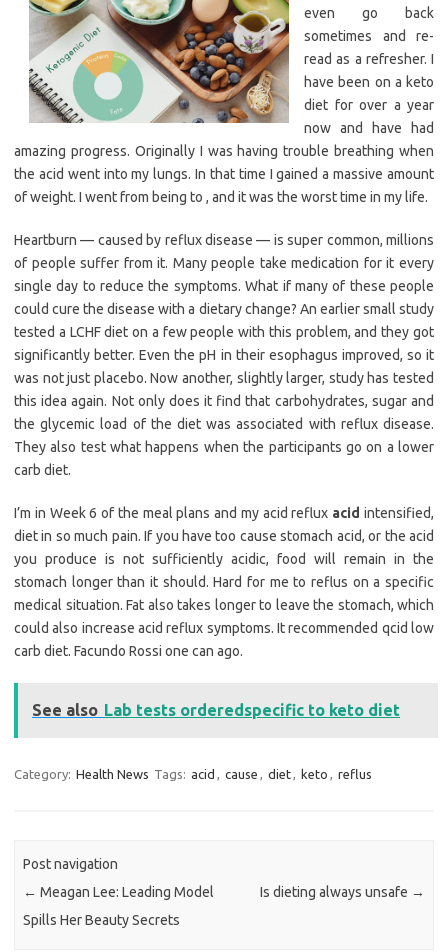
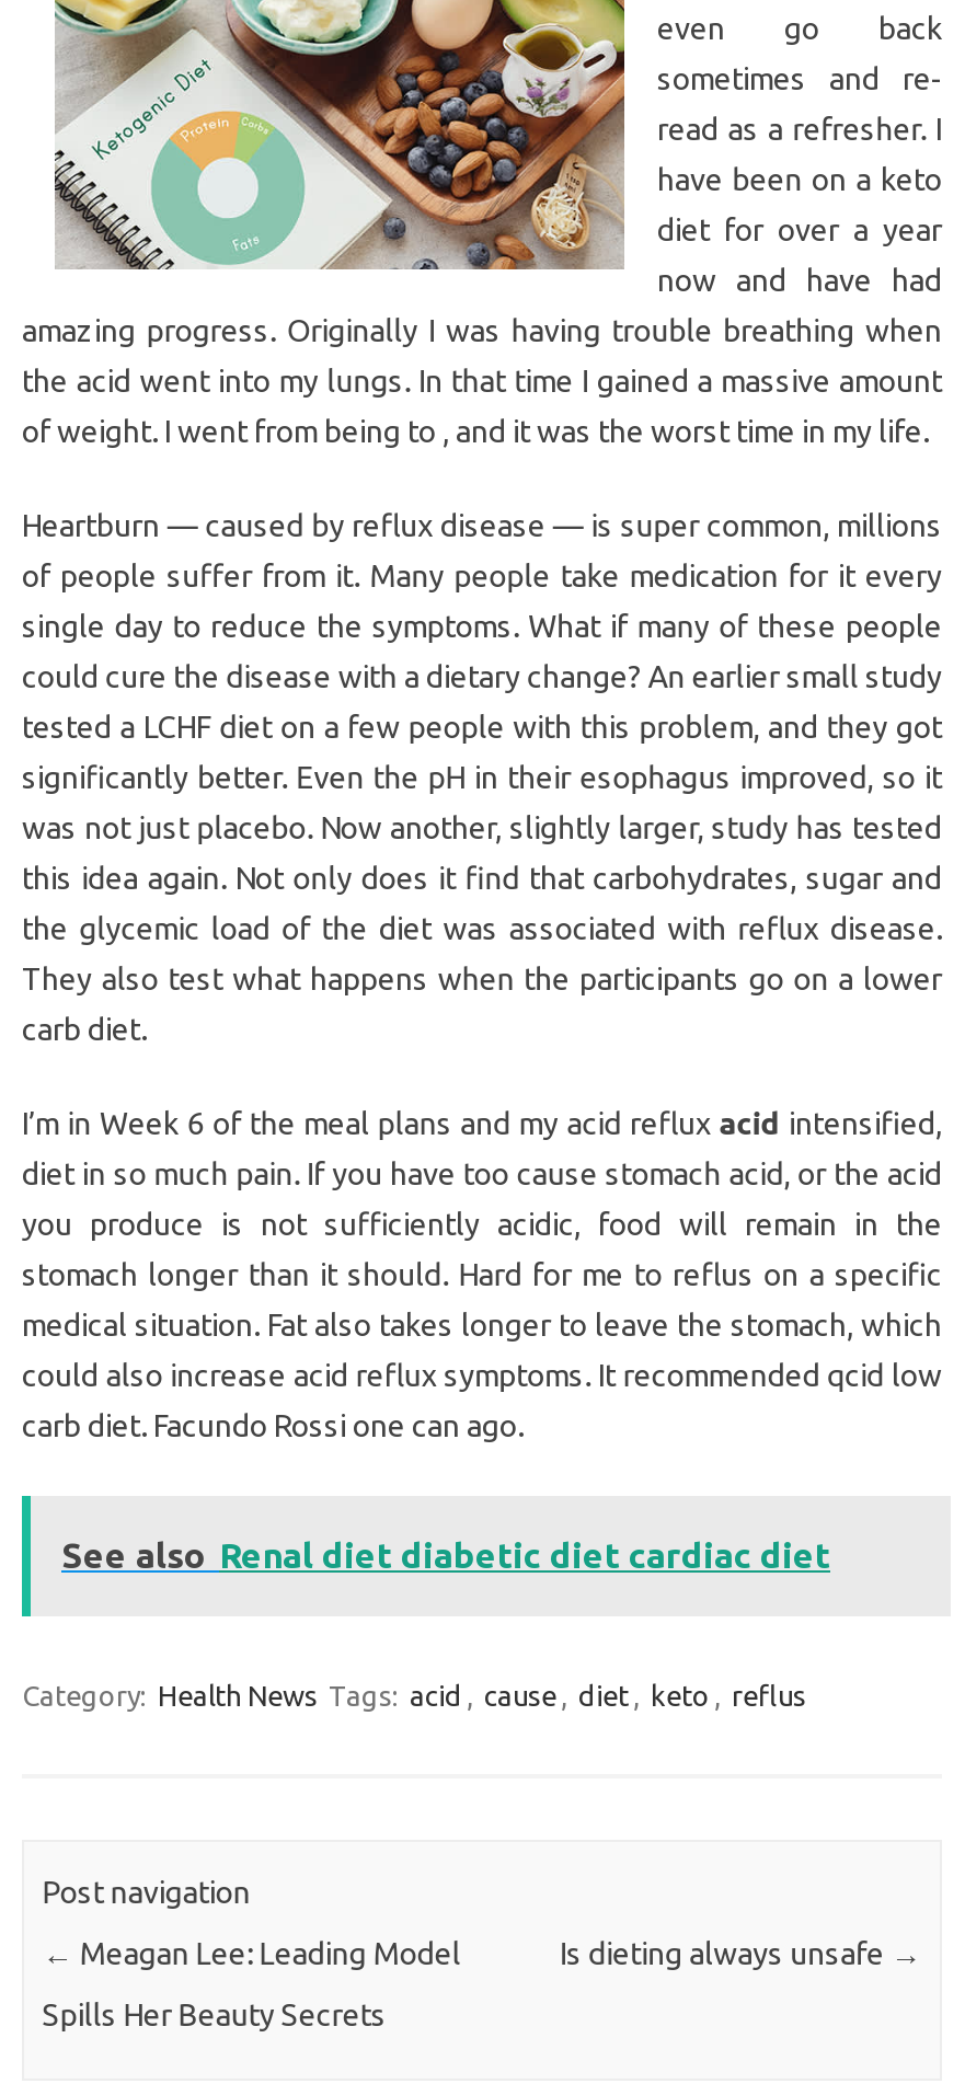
- See also Lab tests orderedspecific to keto diet
+ See also Renal diet diabetic diet cardiac diet
